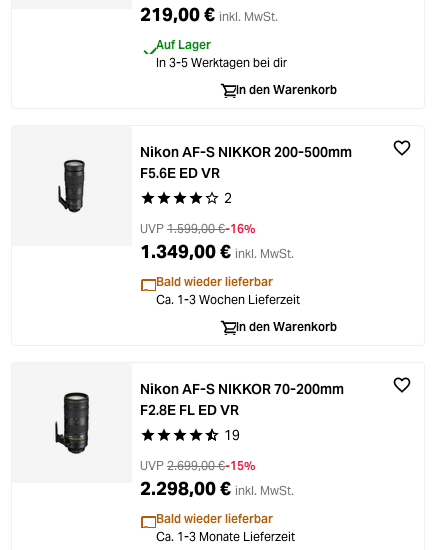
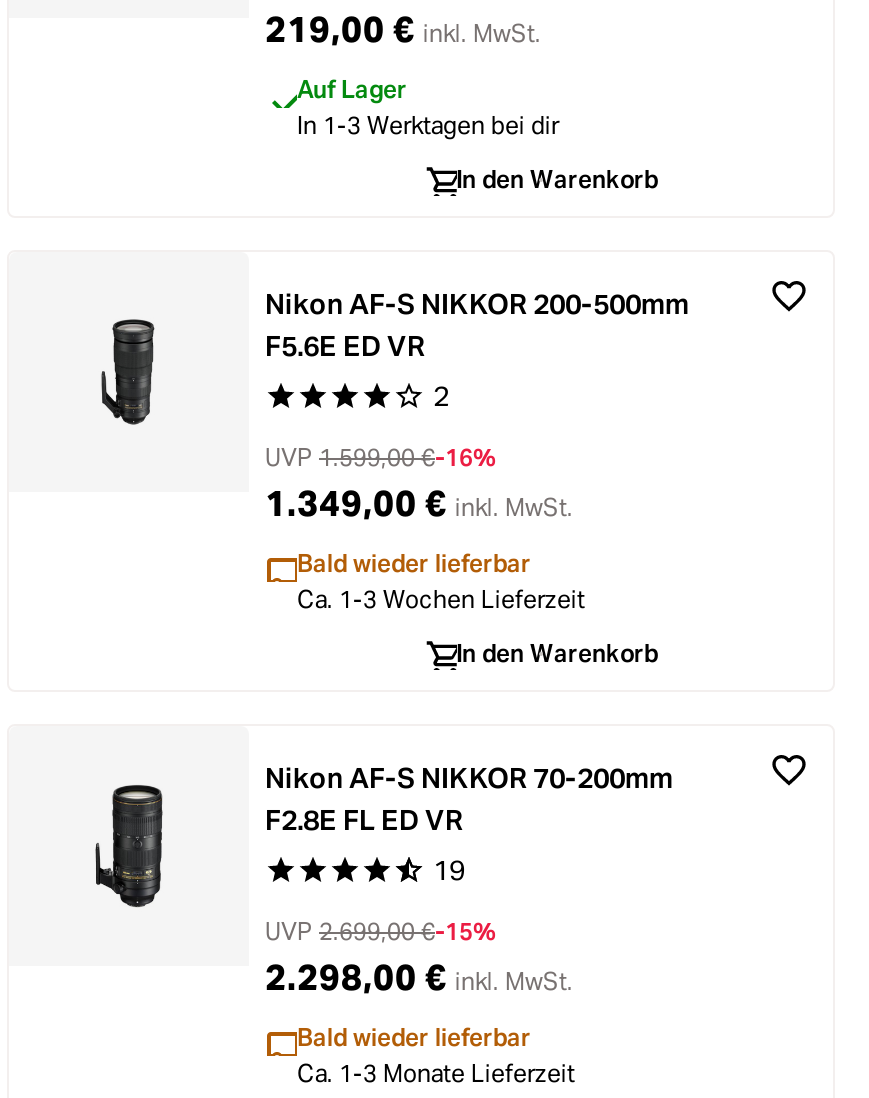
- In 3-5 Werktagen bei dir
+ In 1-3 Werktagen bei dir
